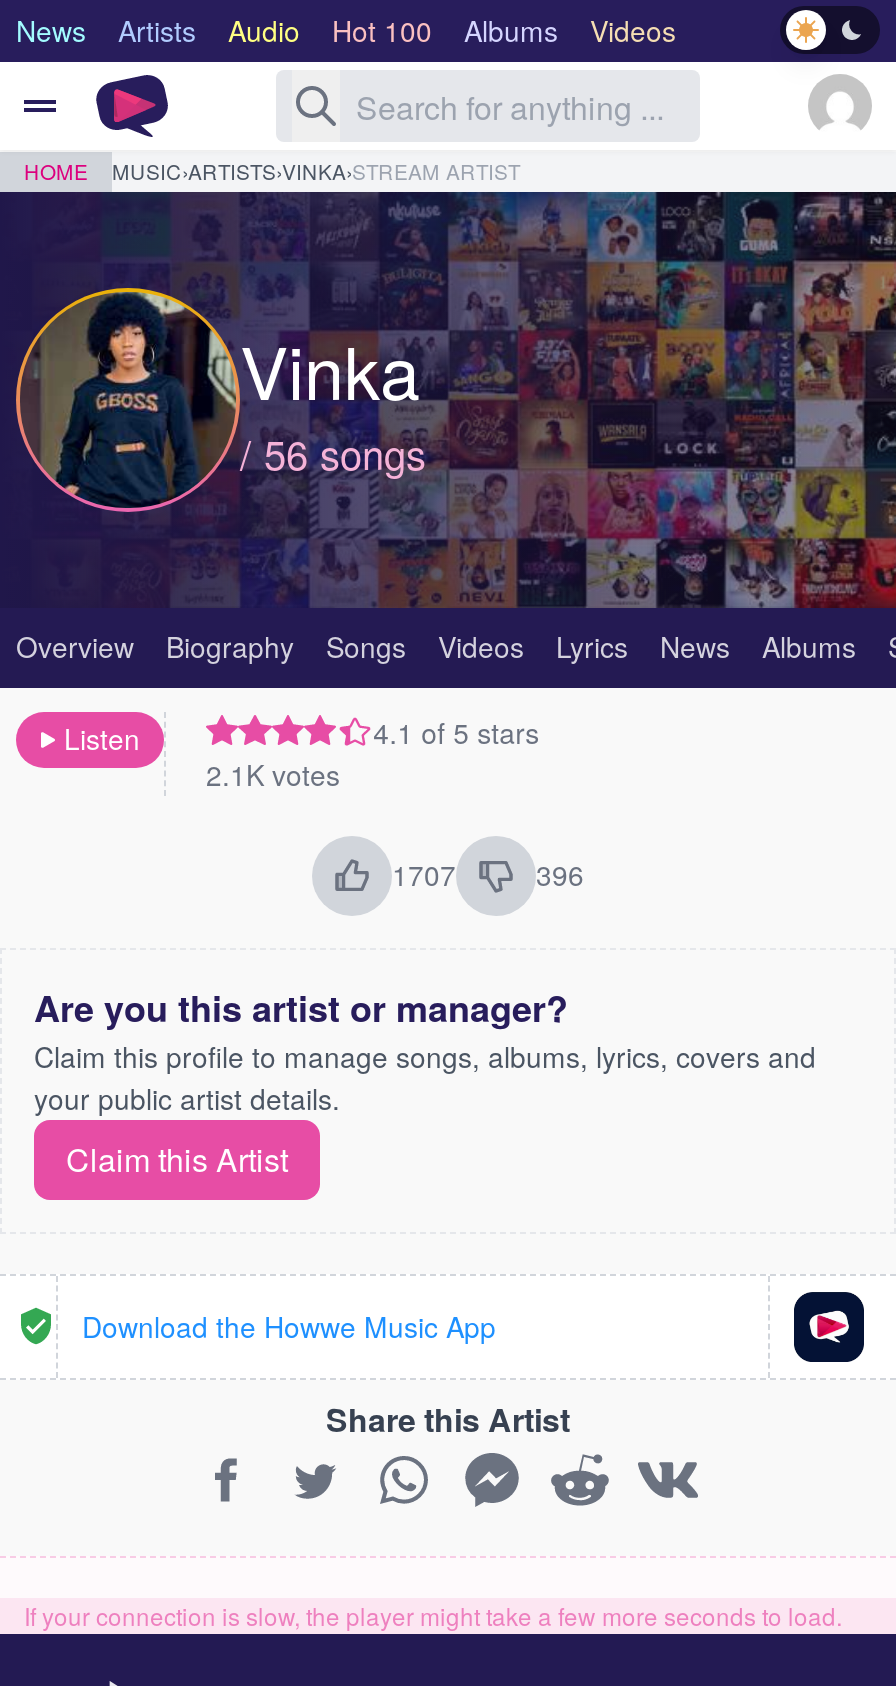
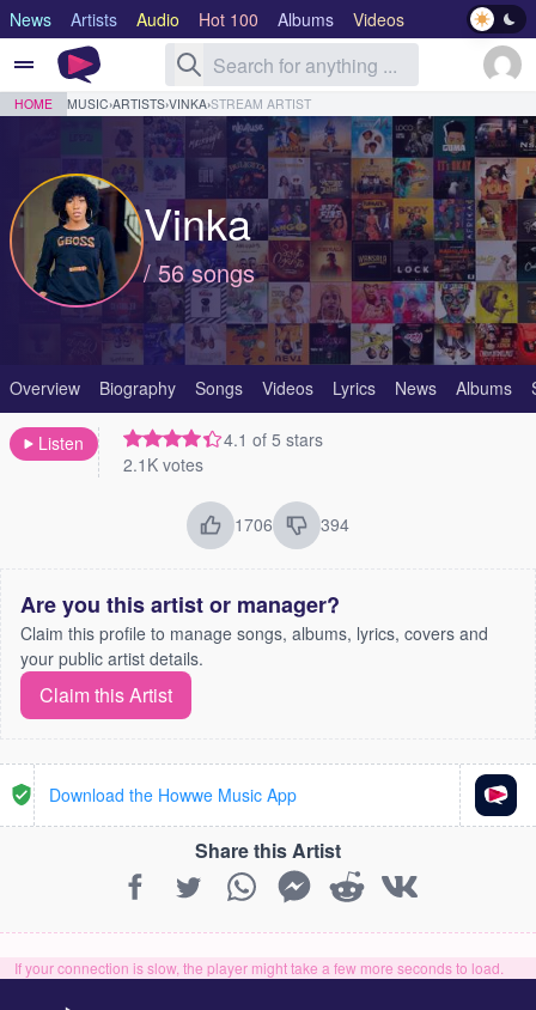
- 1707
+ 1706

- 396
+ 394
